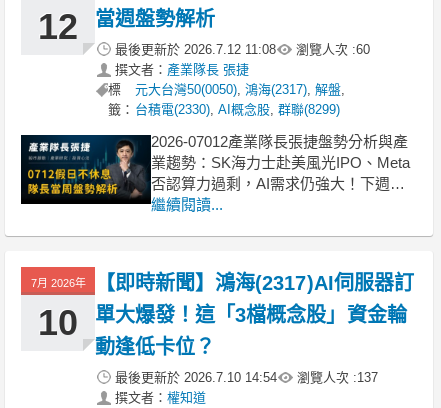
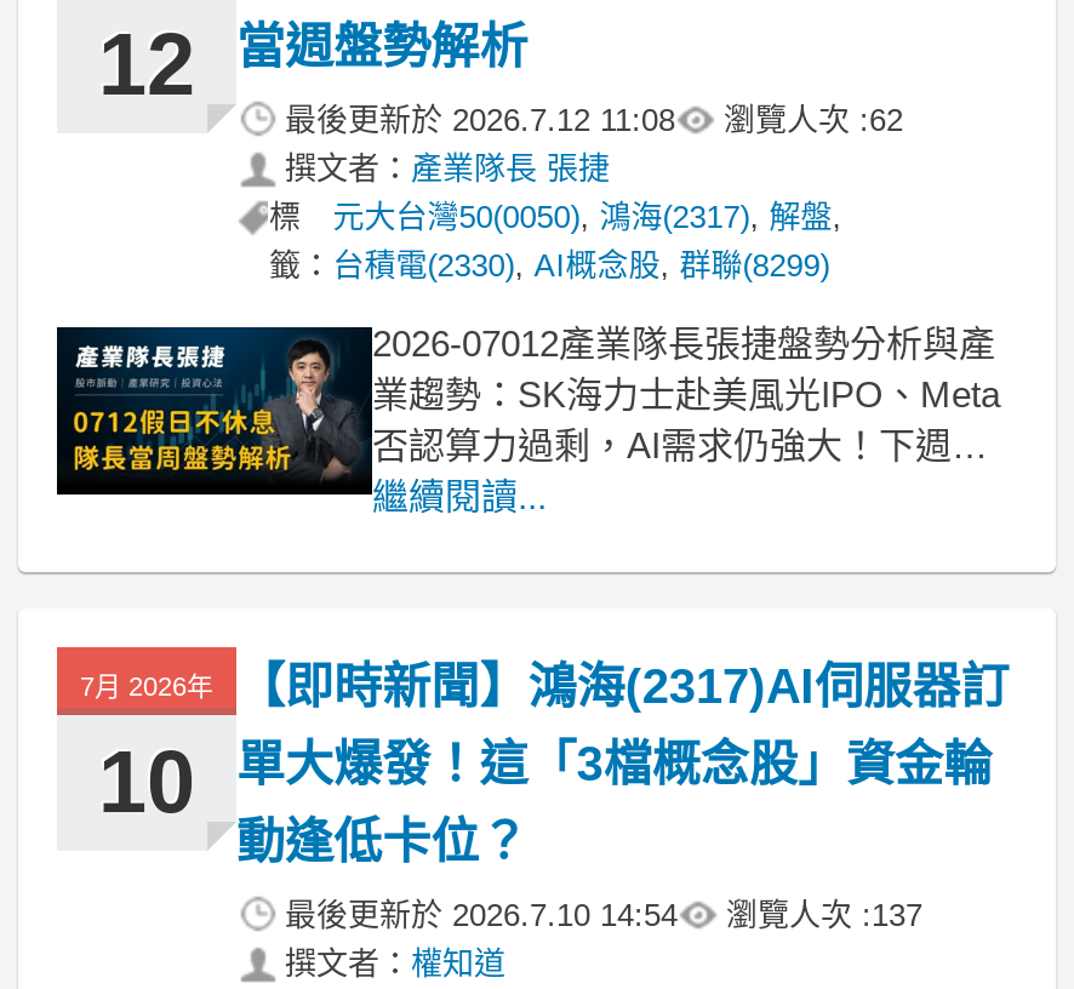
- 最後更新於2026.7.12 11:08 瀏覽人次 : 60
+ 最後更新於2026.7.12 11:08 瀏覽人次 : 62
